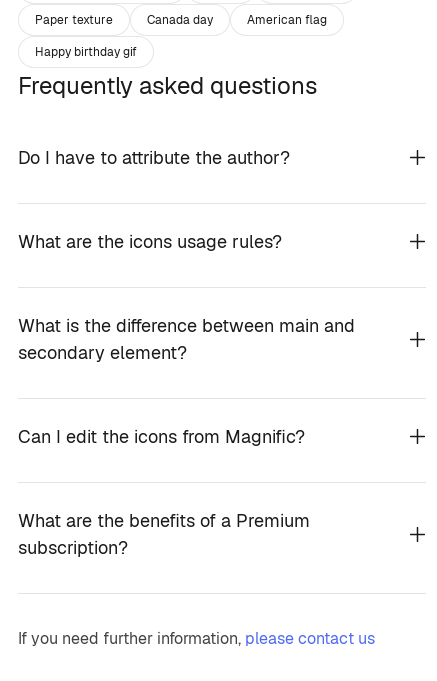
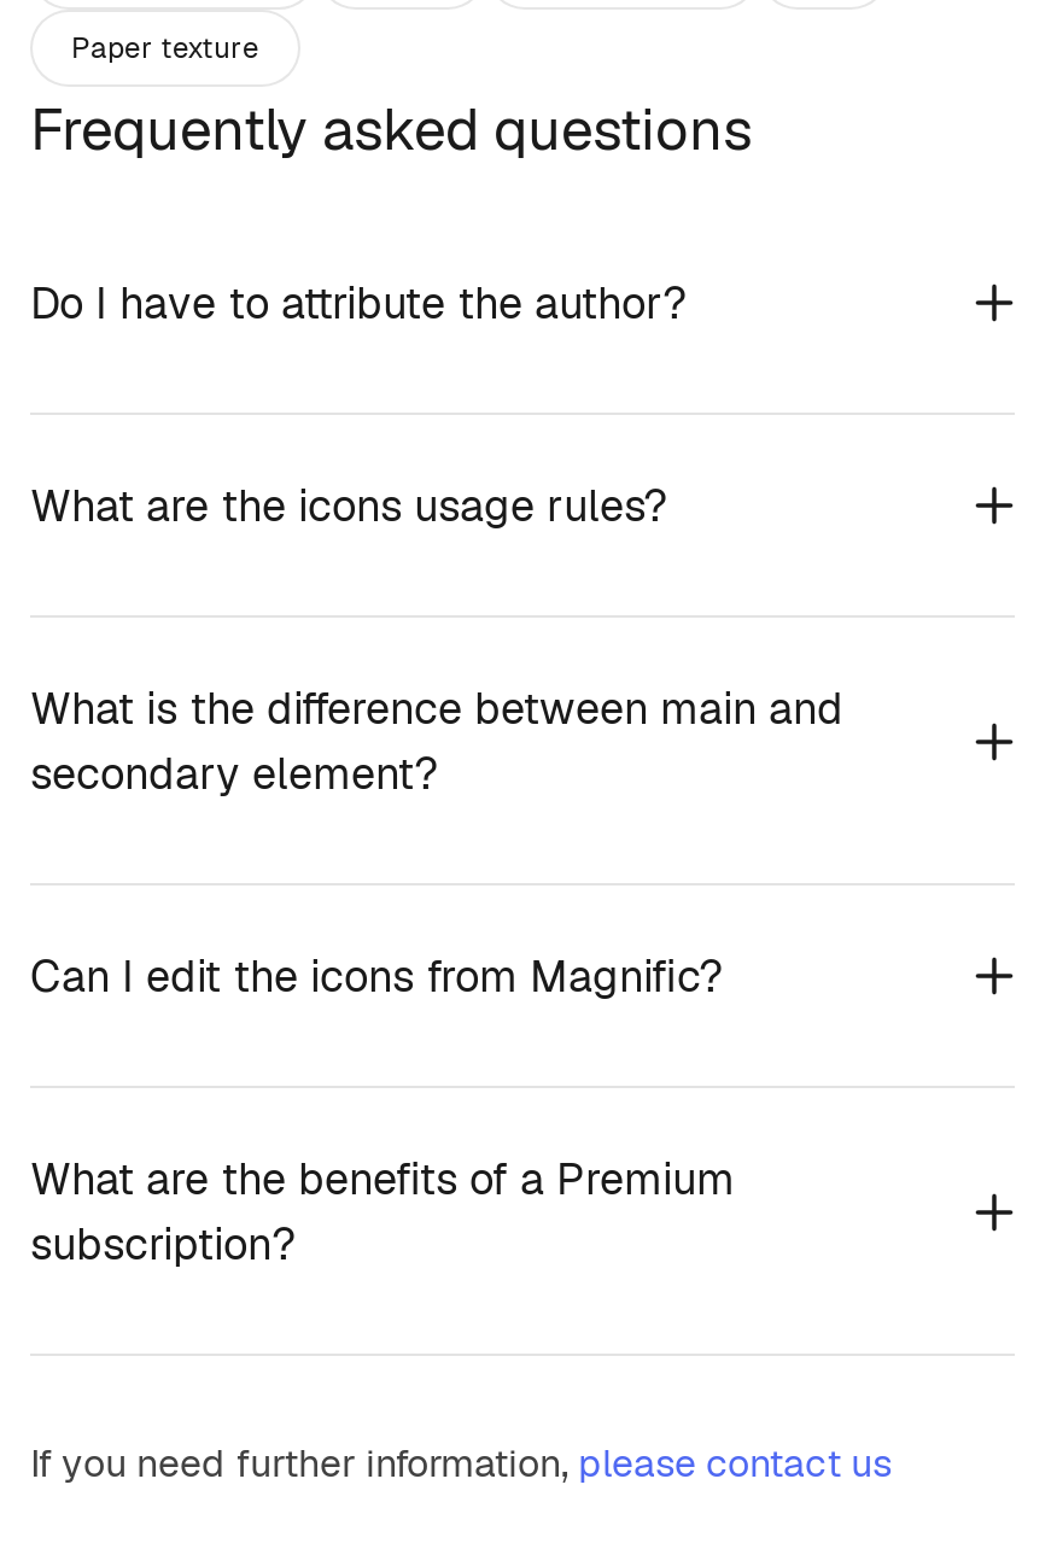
- Canada day
- American flag
- Happy birthday gif
